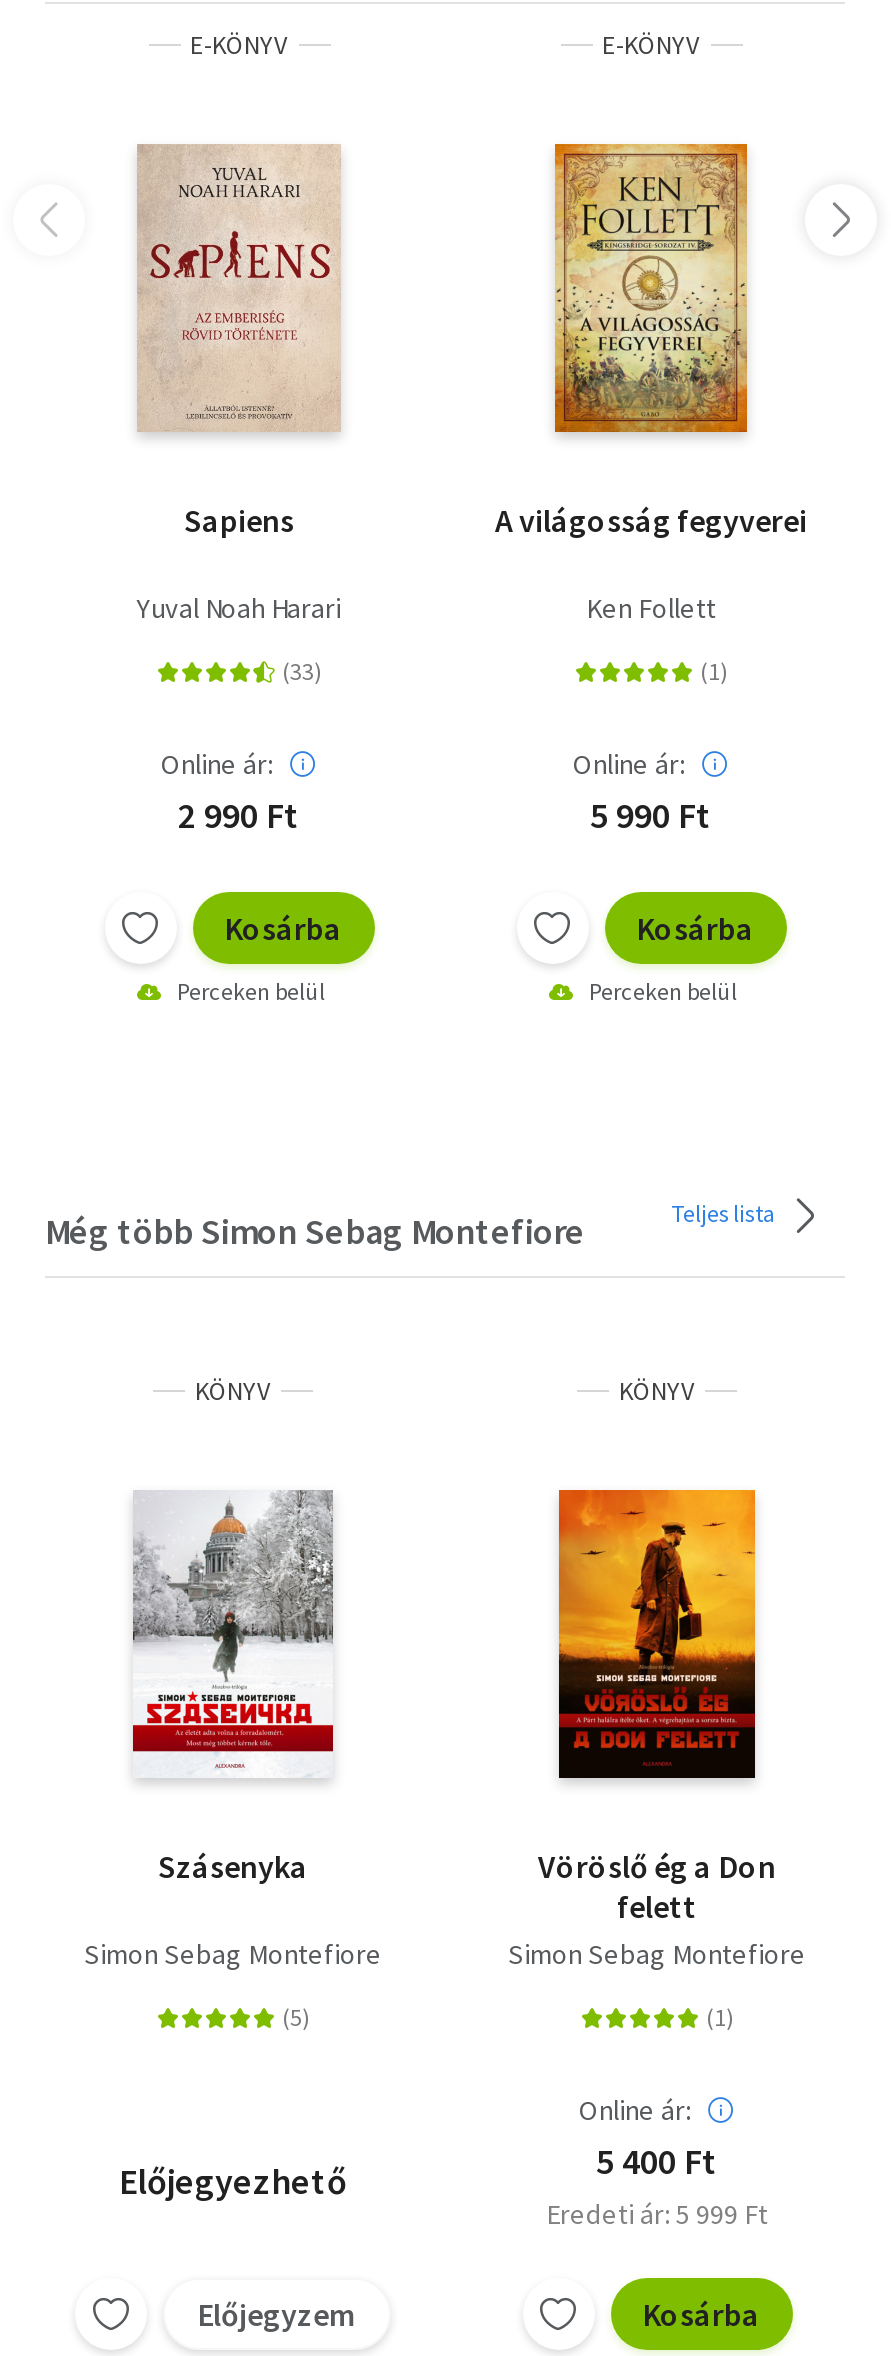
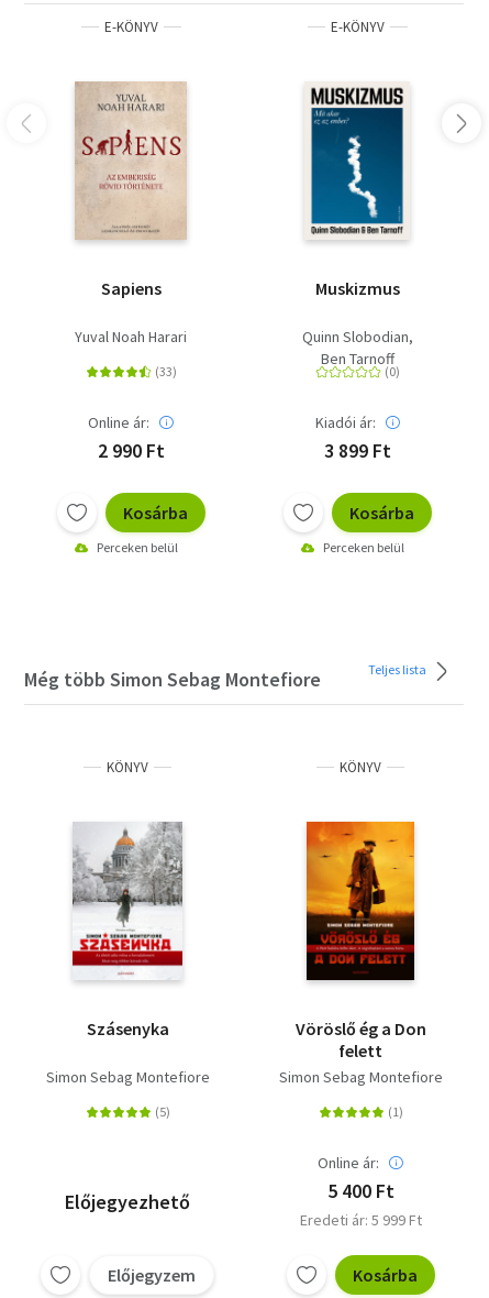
- [image]
- A világosság fegyverei
+ [image]
+ Muskizmus

- Ken Follett
+ Quinn Slobodian
+ Ben Tarnoff

- Online ár:
- 5 990 Ft
+ Kiadói ár:
+ 3 899 Ft
